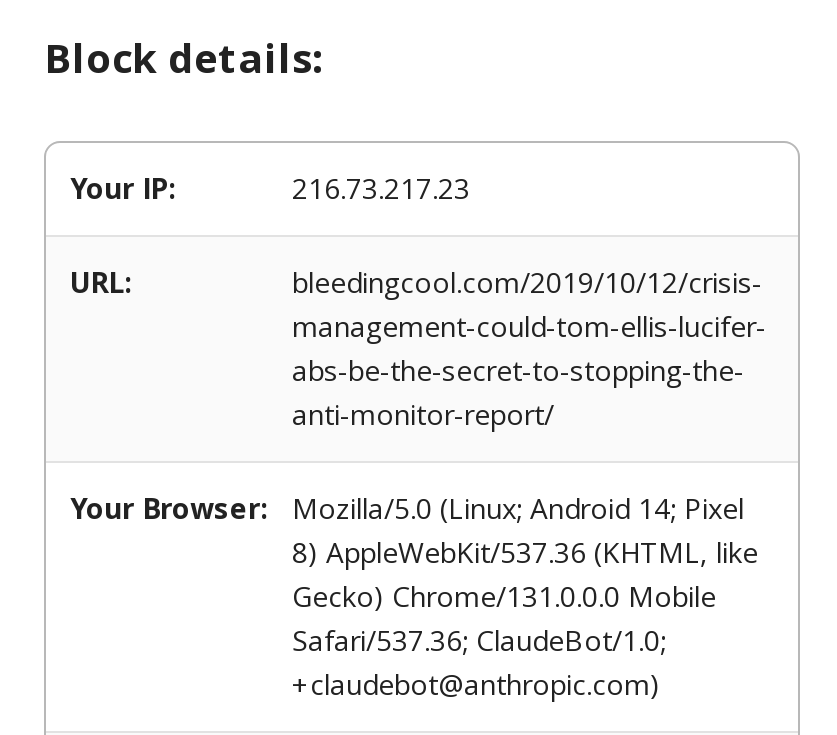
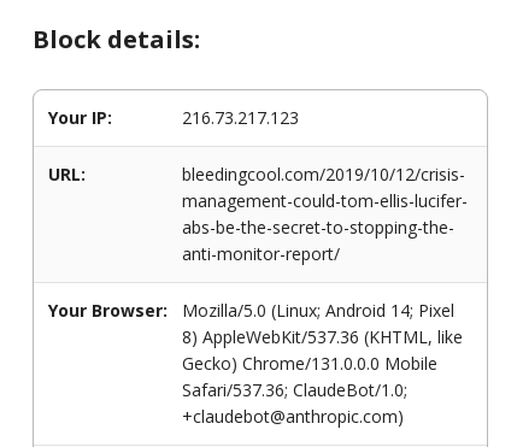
- 216.73.217.23
+ 216.73.217.123
